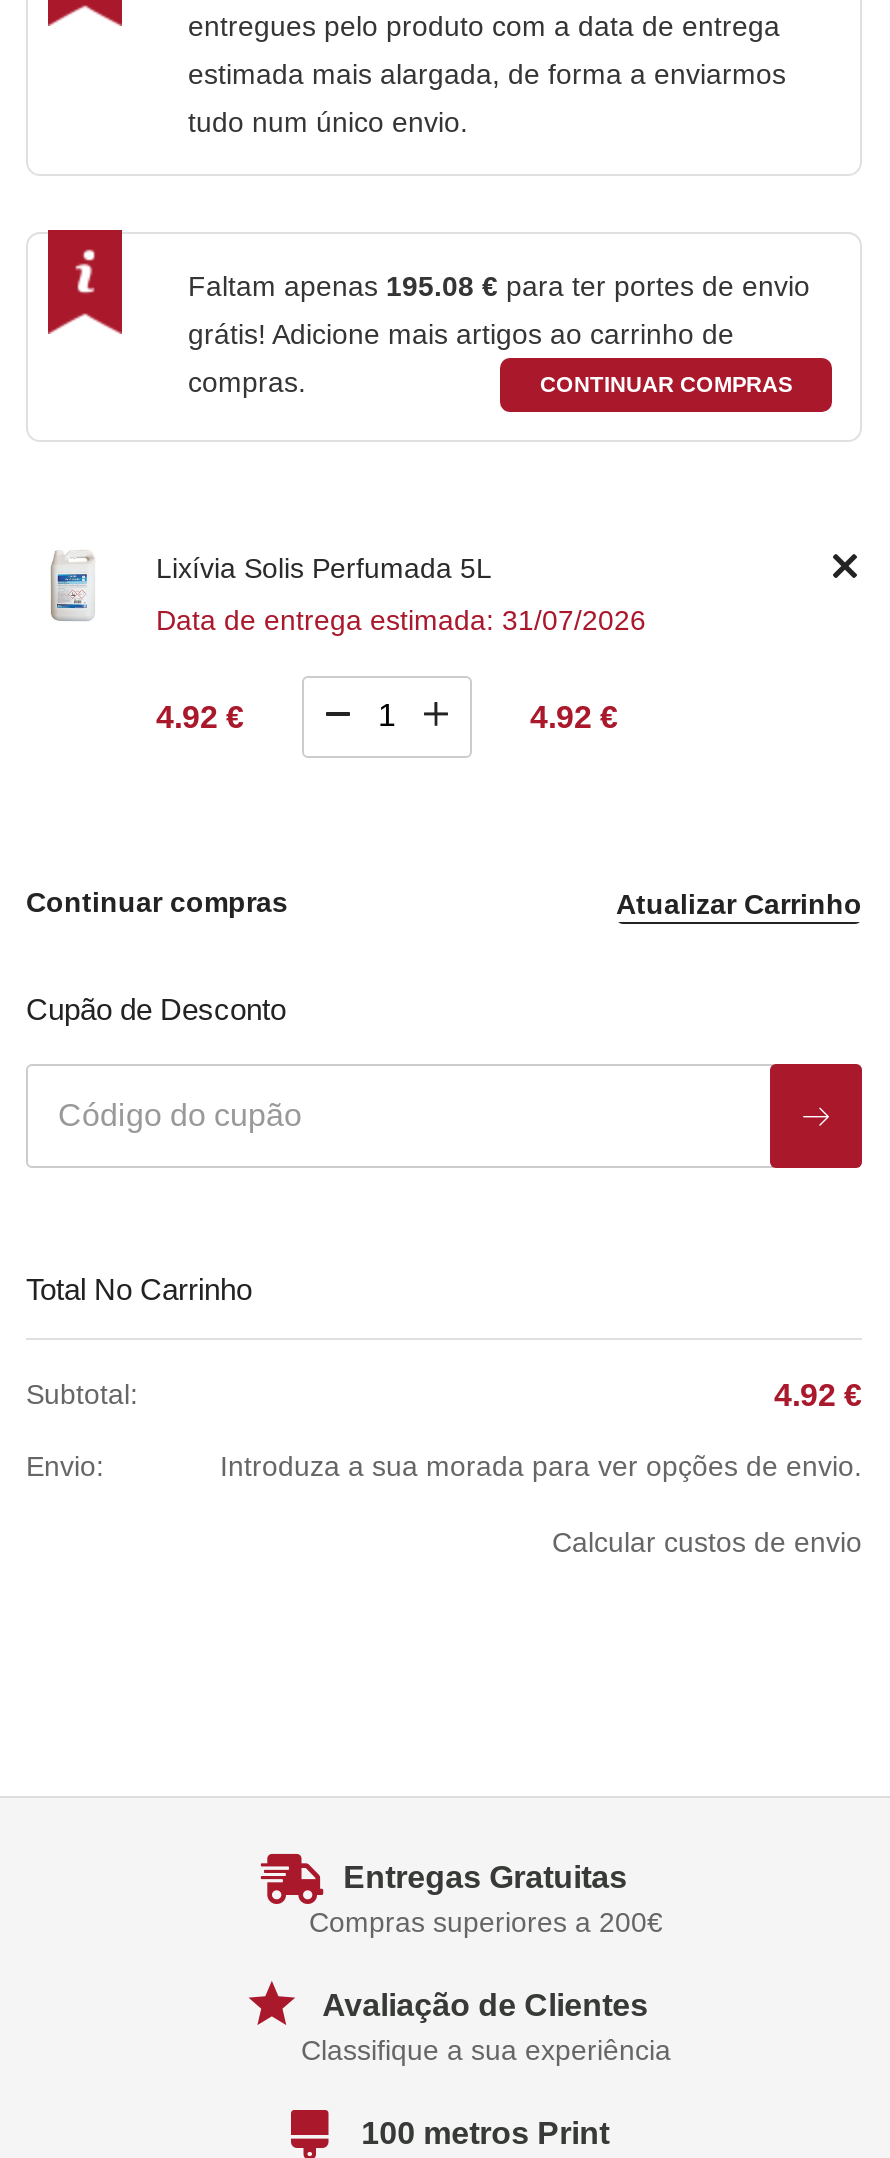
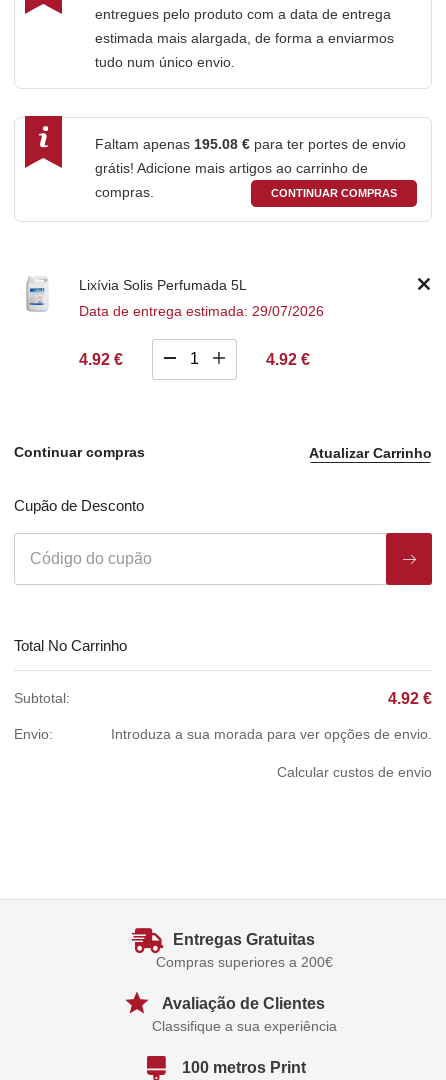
- Data de entrega estimada: 31/07/2026
+ Data de entrega estimada: 29/07/2026
